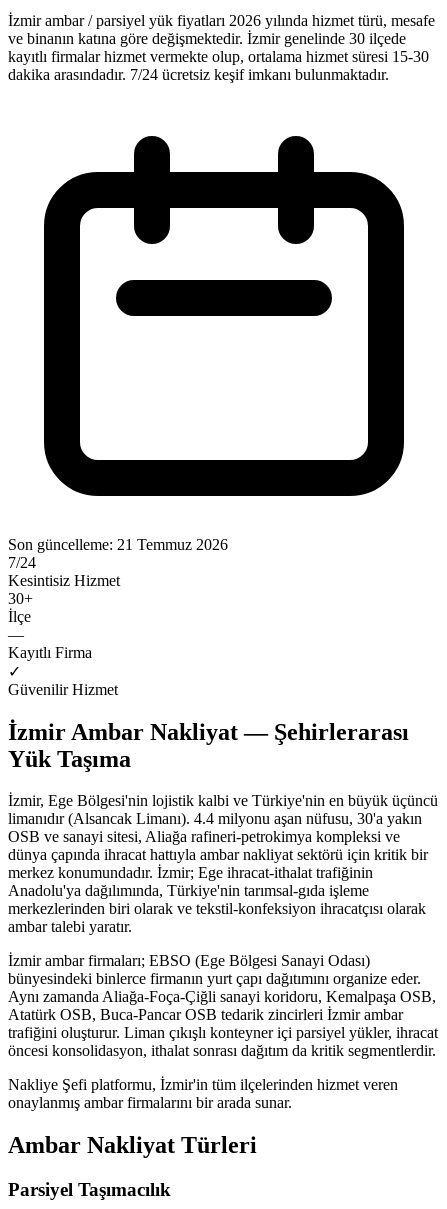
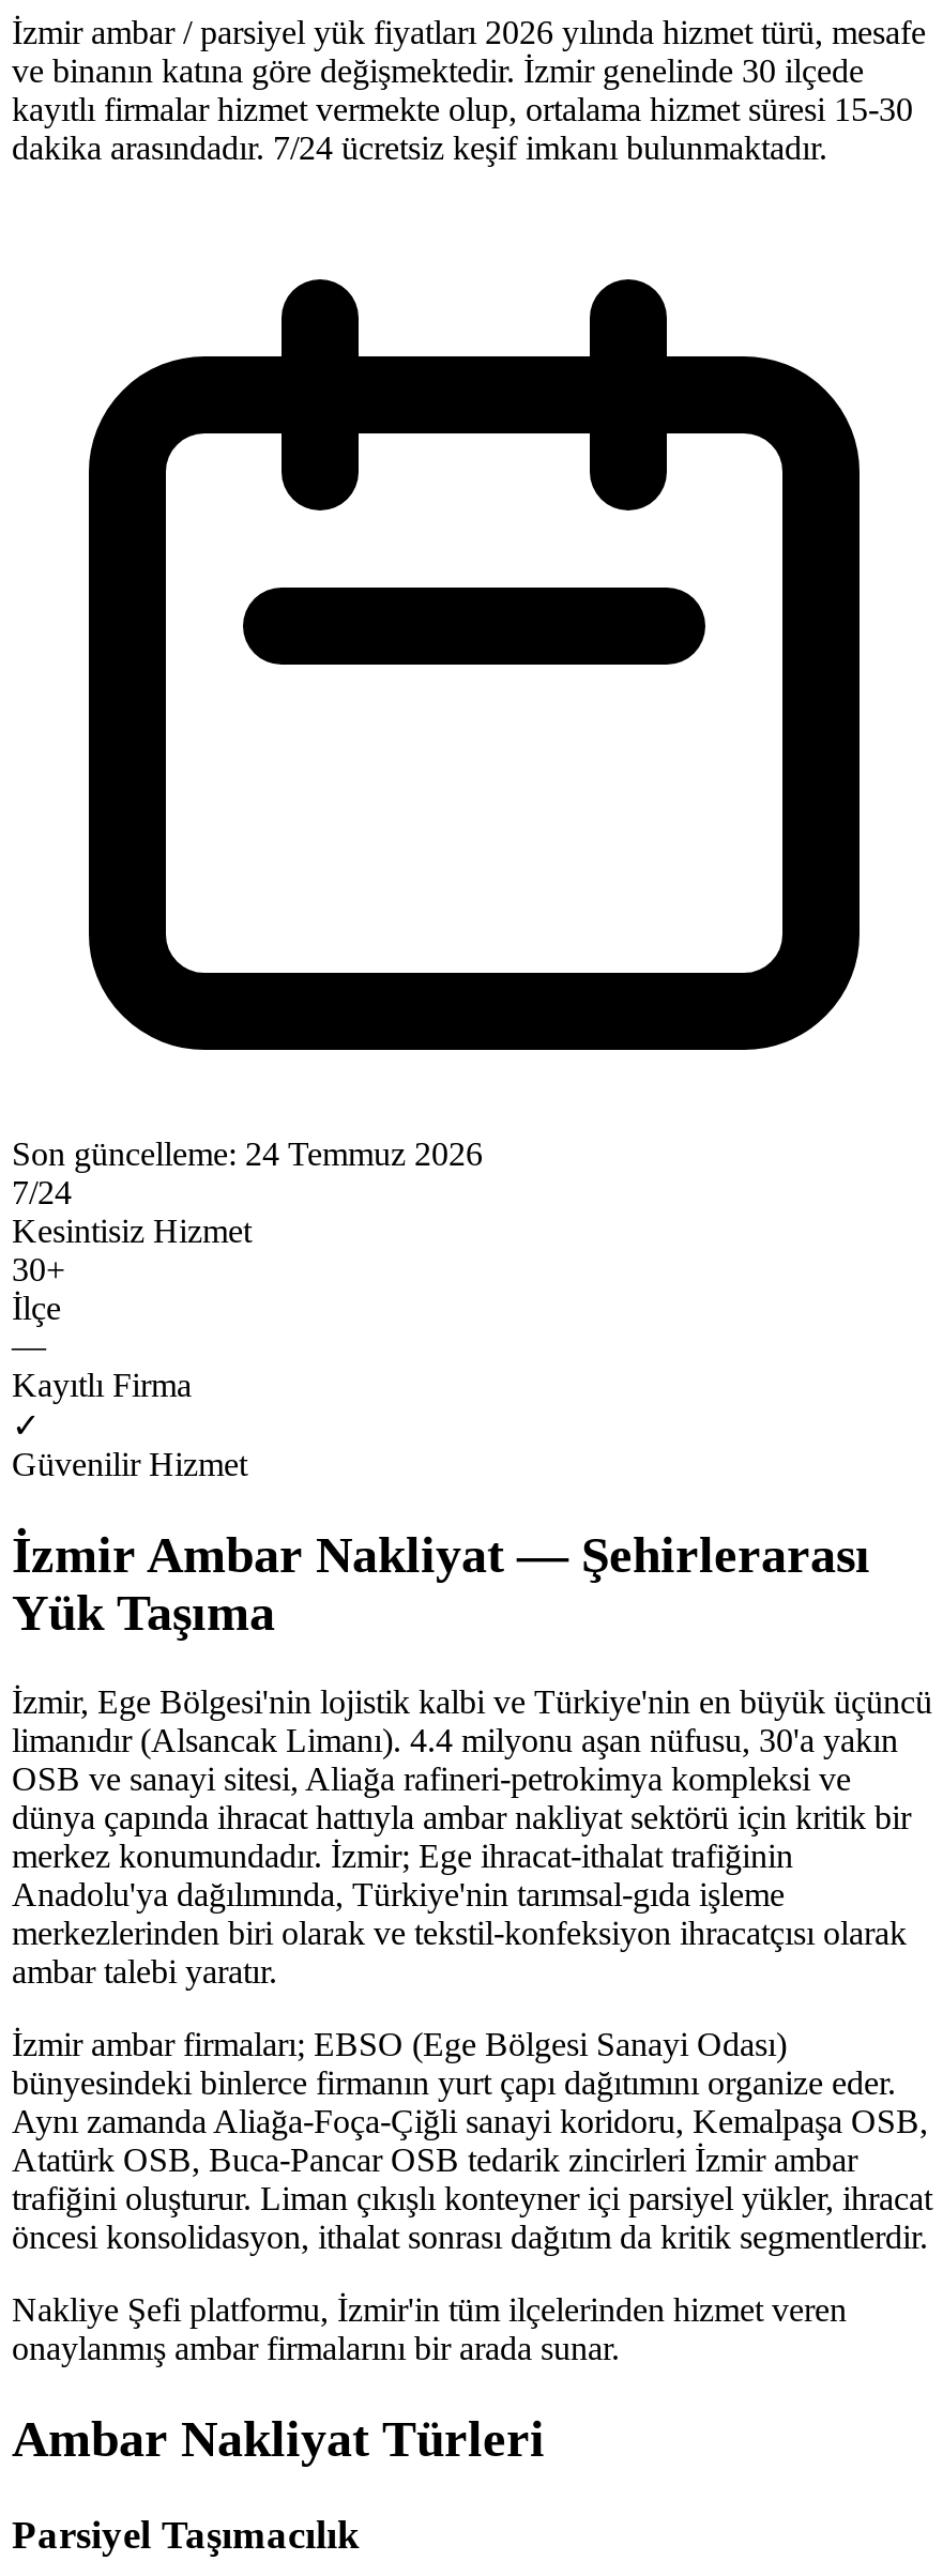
- Son güncelleme: 21 Temmuz 2026
+ Son güncelleme: 24 Temmuz 2026
